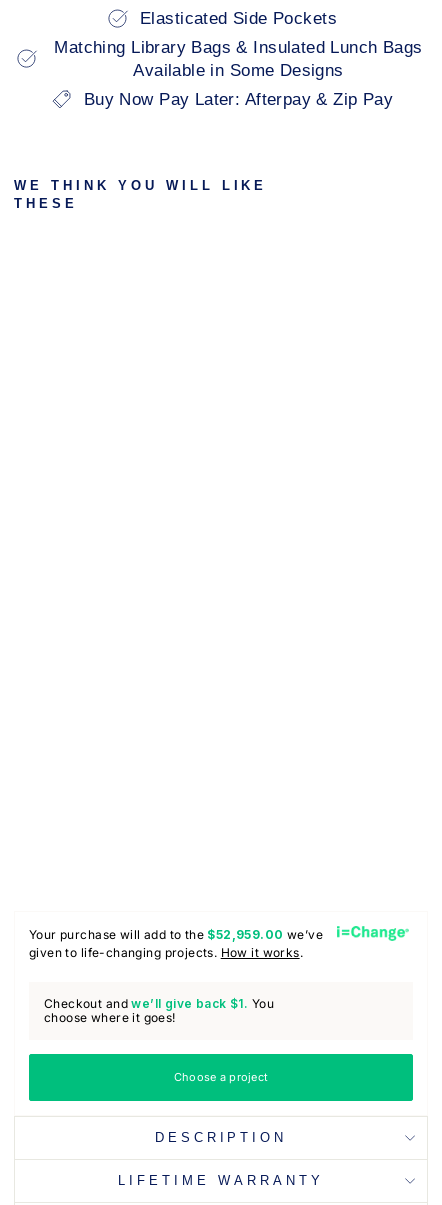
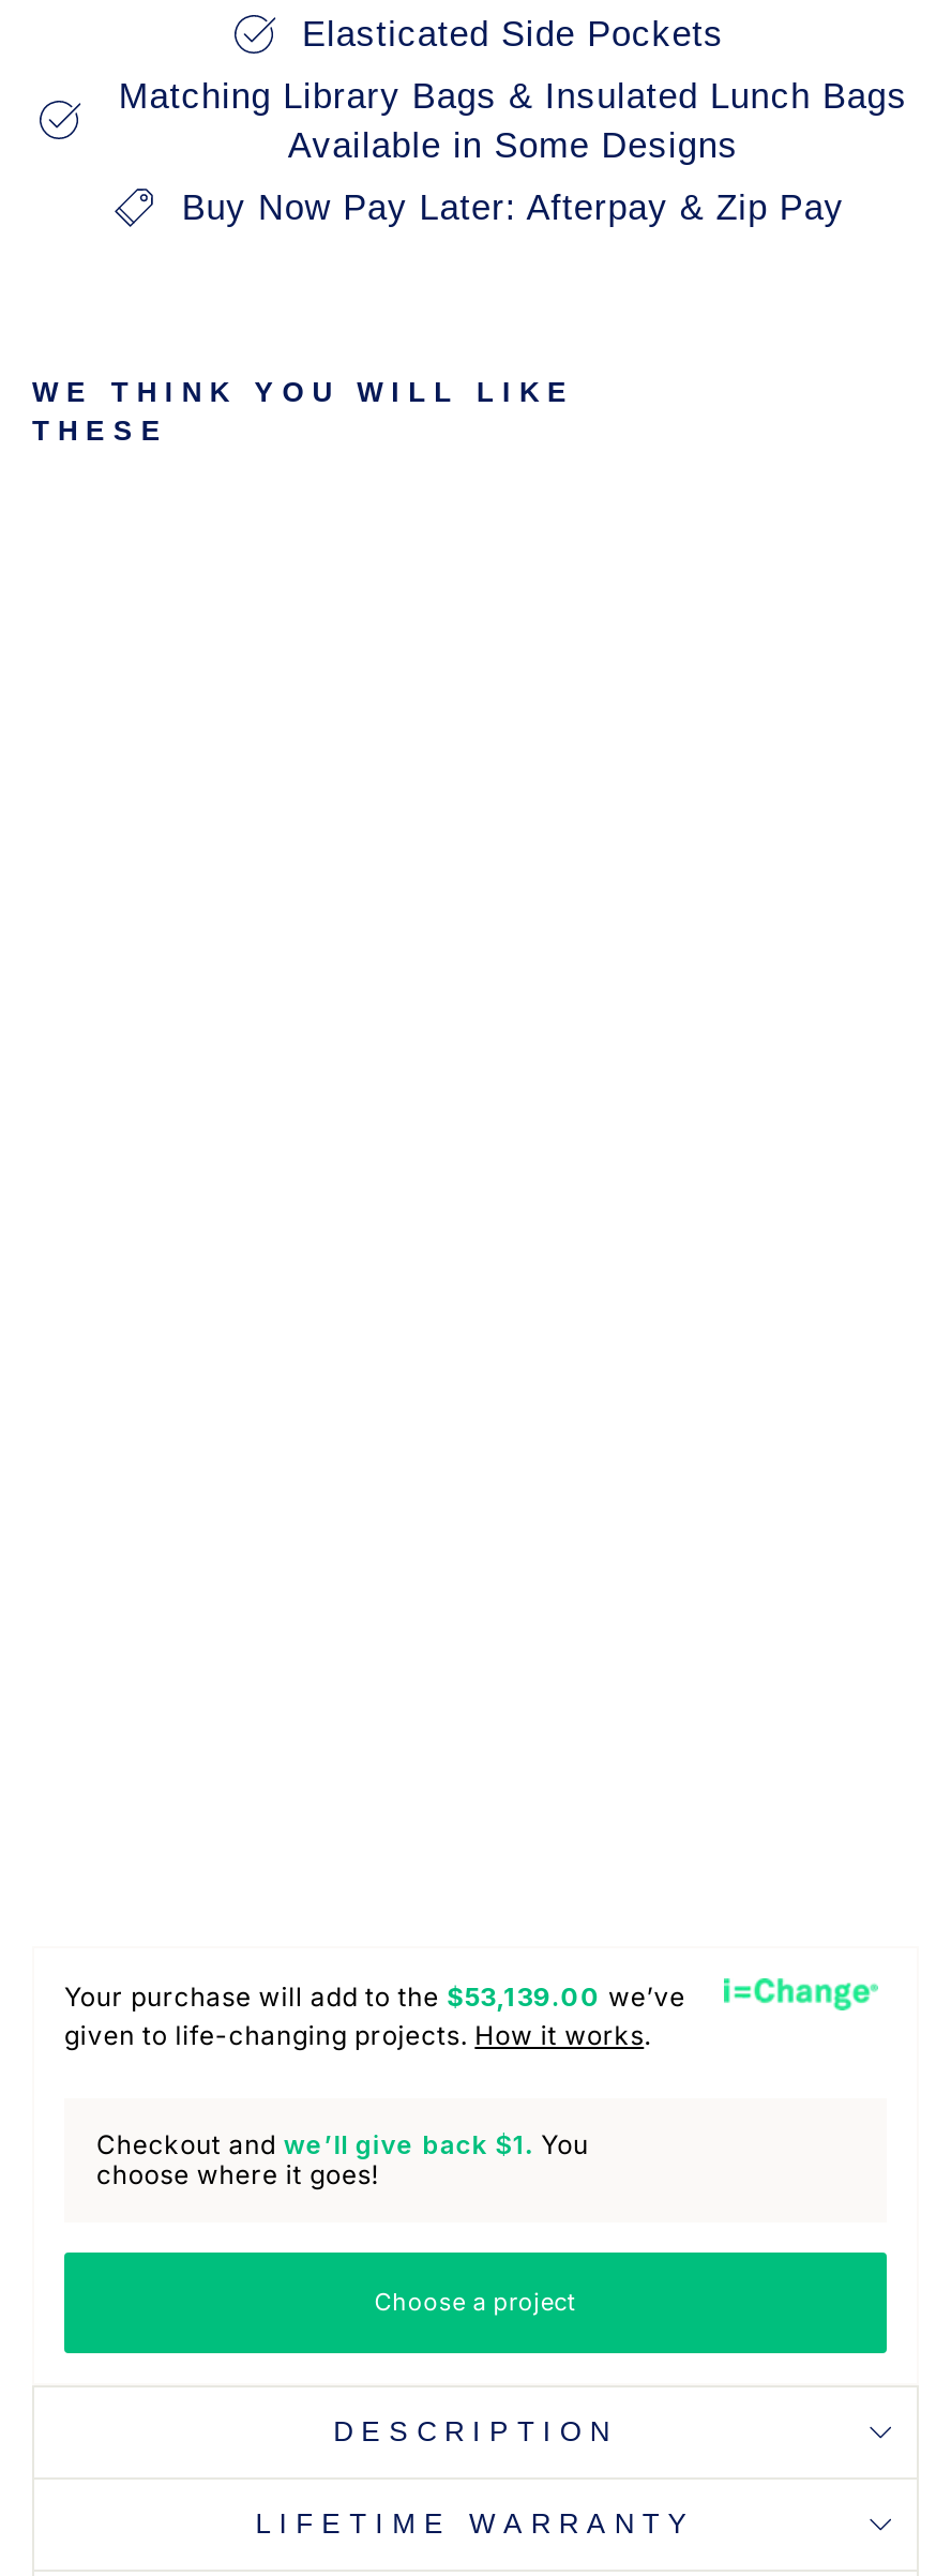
- Your purchase will add to the $52,959.00 we’ve
+ Your purchase will add to the $53,139.00 we’ve
